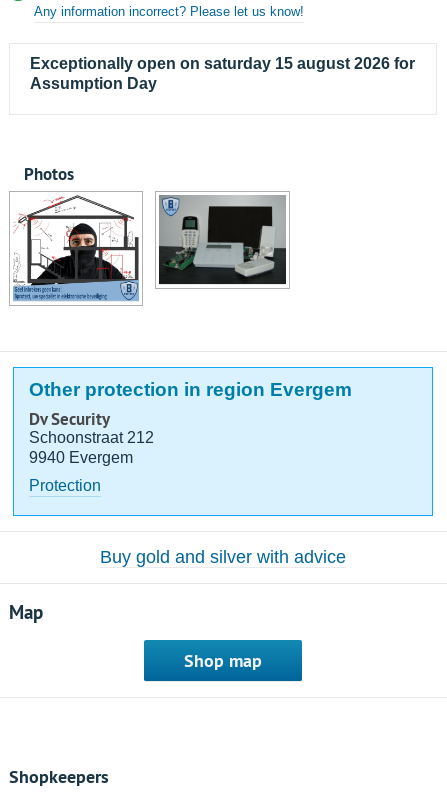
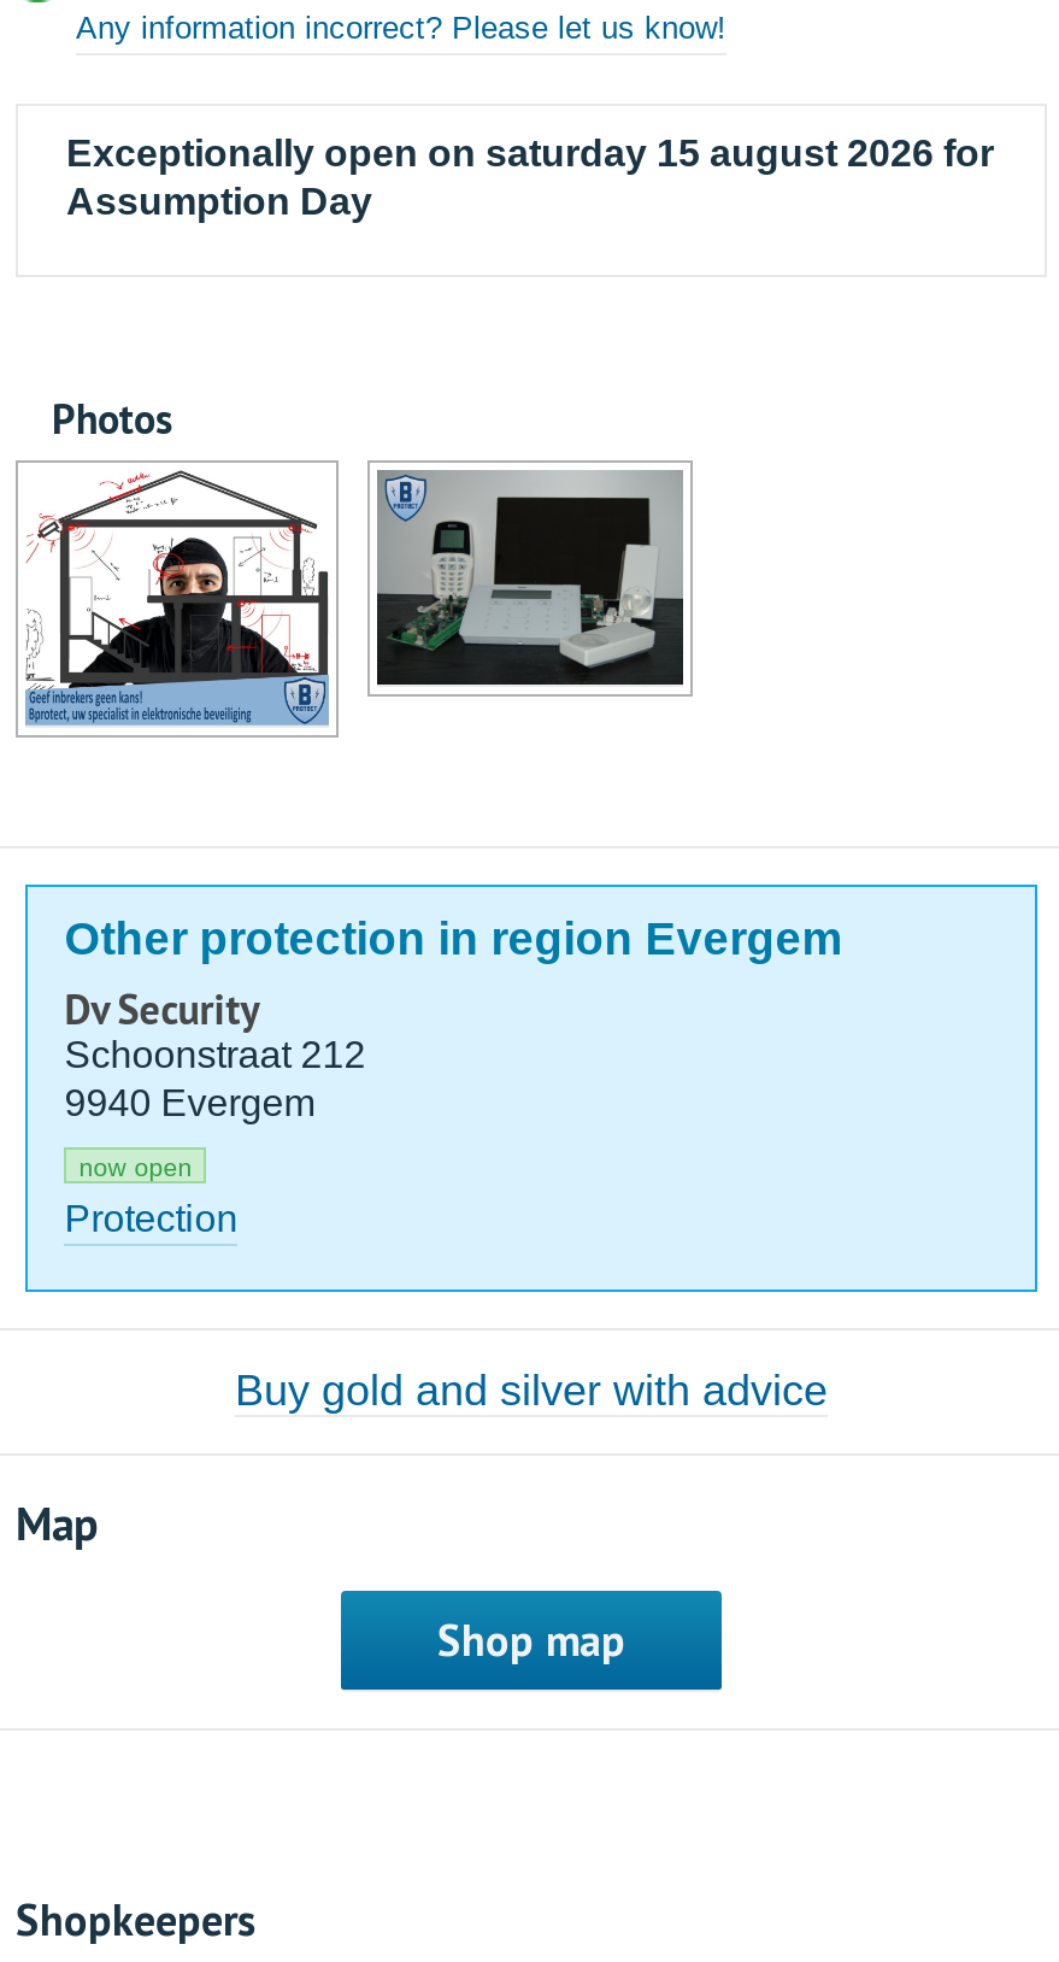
+ now open
